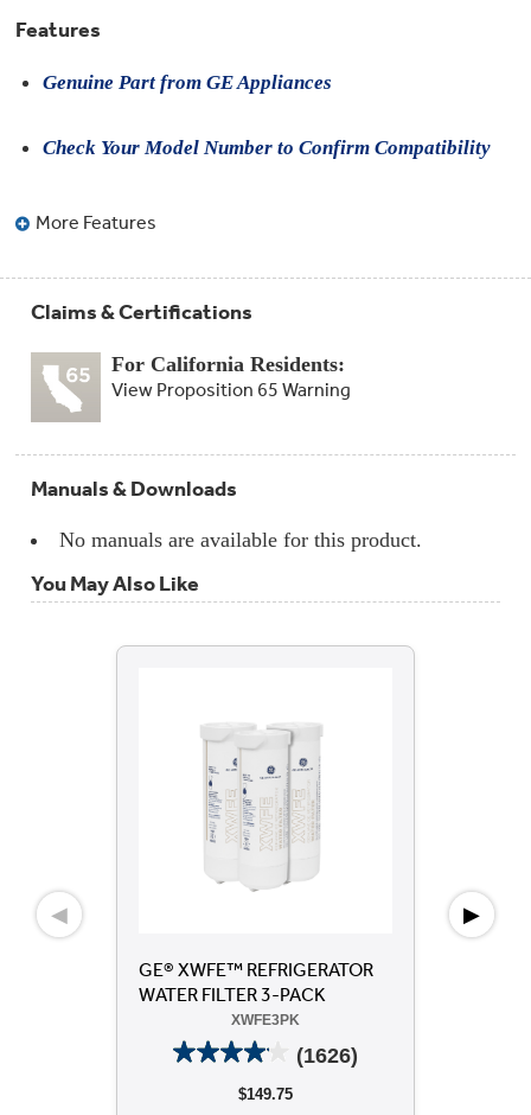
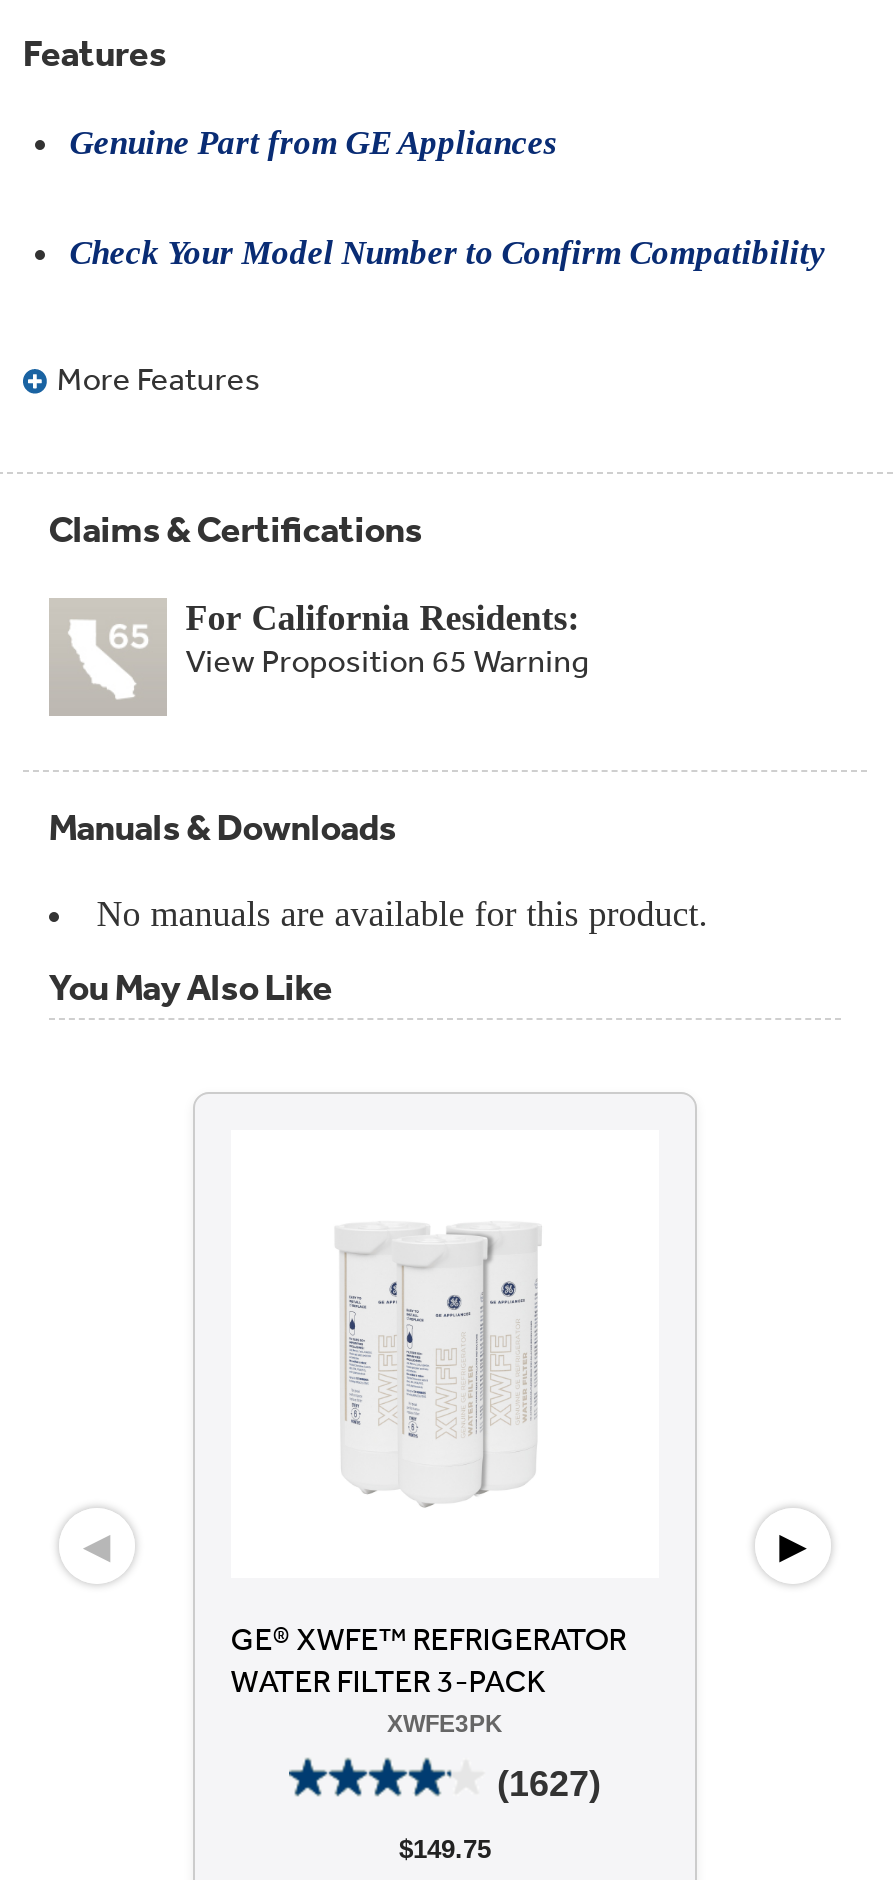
- (1626)
+ (1627)
